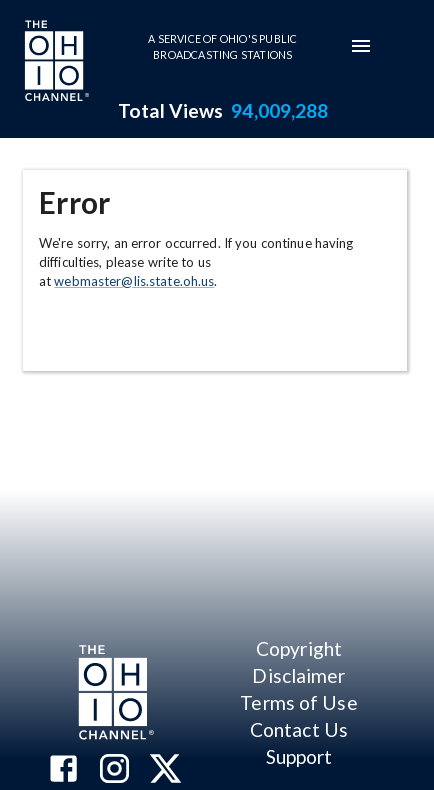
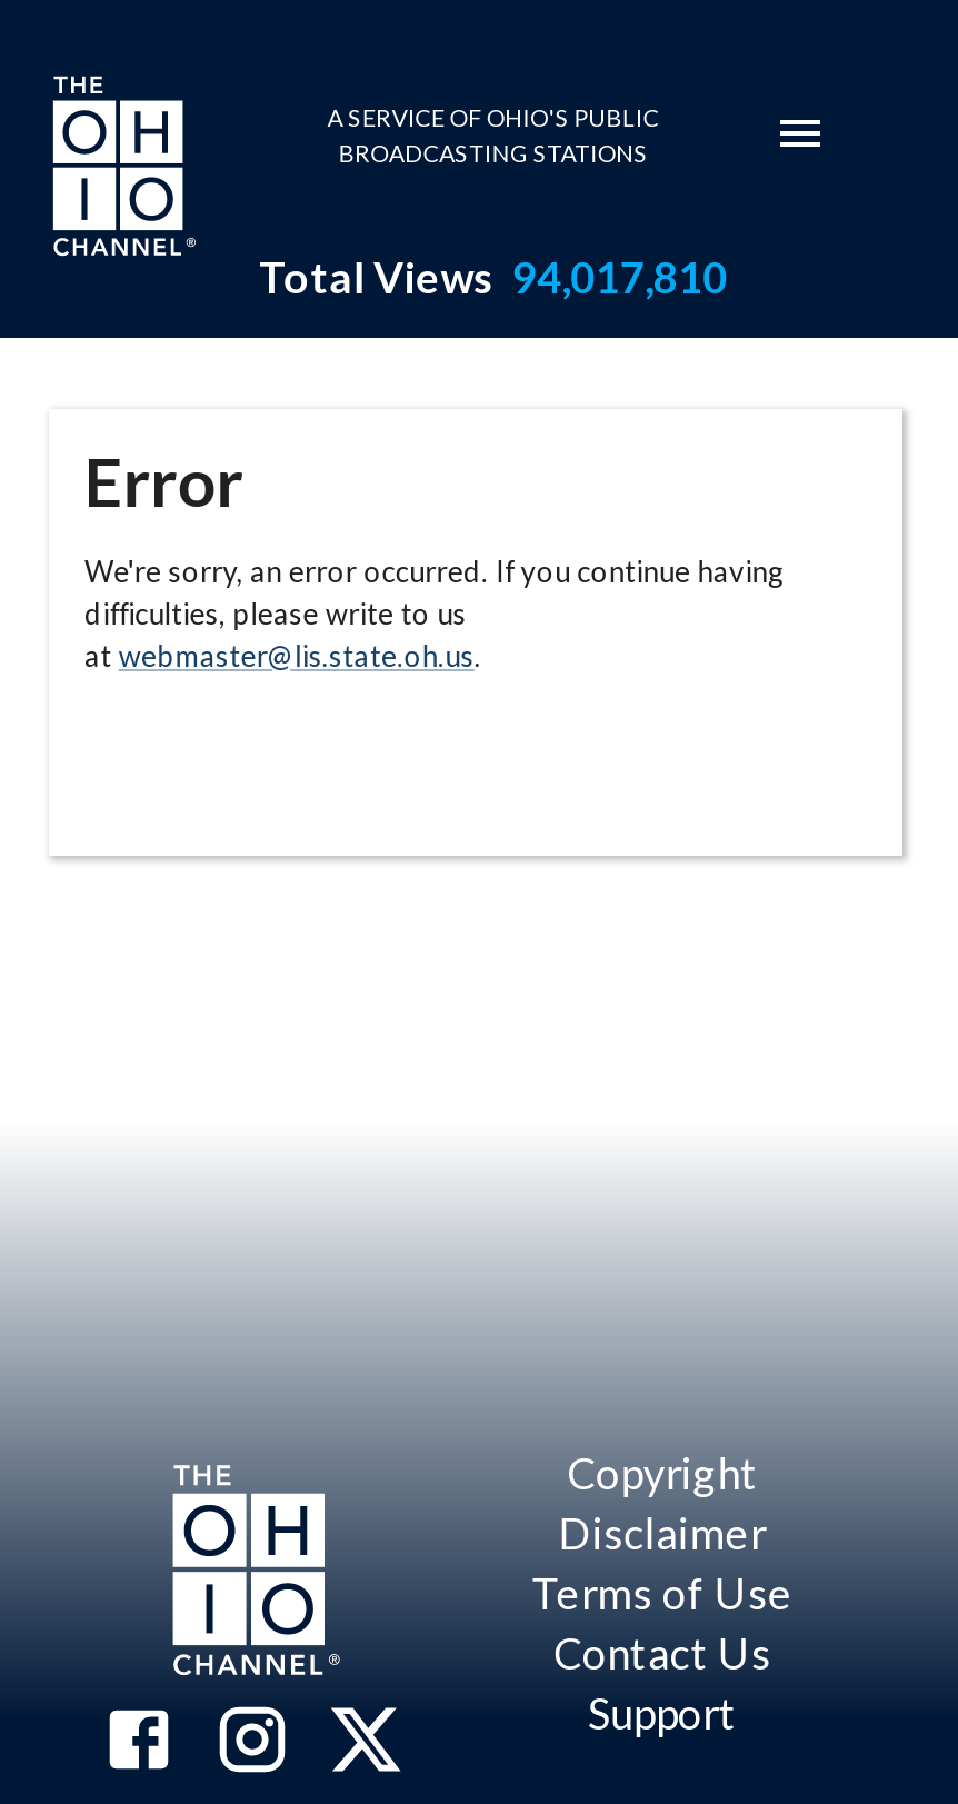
- Total Views 94,009,288
+ Total Views 94,017,810
